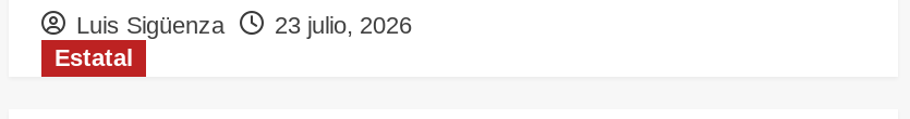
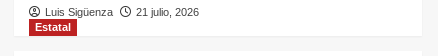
- Luis Sigüenza 23 julio, 2026
+ Luis Sigüenza 21 julio, 2026
